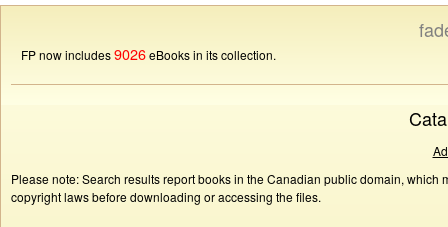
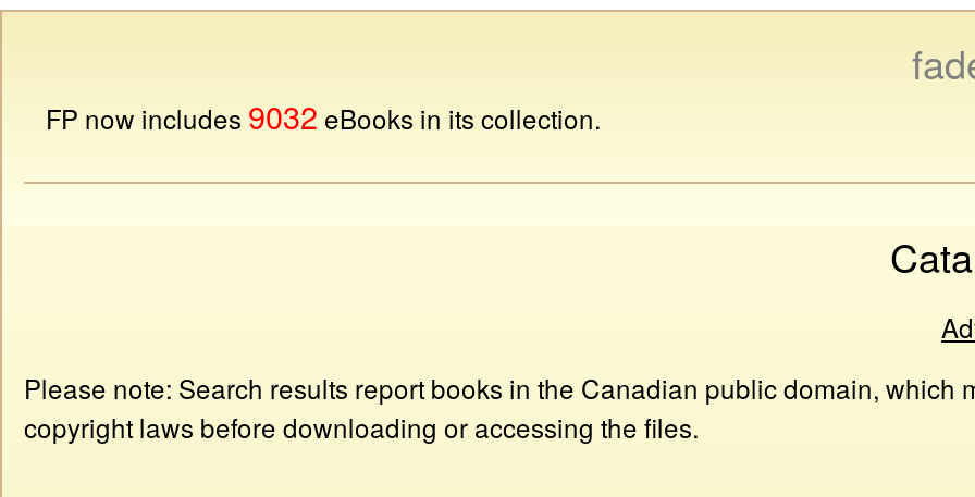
- FP now includes 9026 eBooks in its collection.
+ FP now includes 9032 eBooks in its collection.
